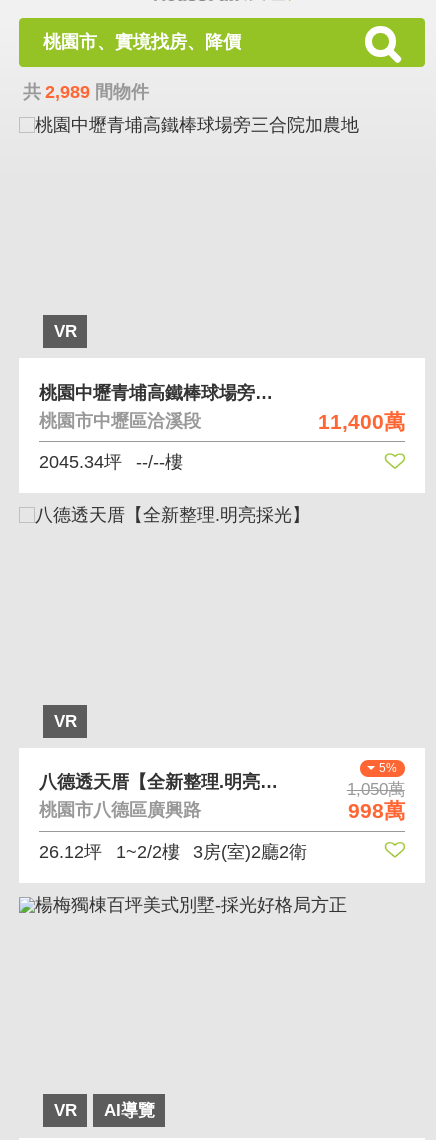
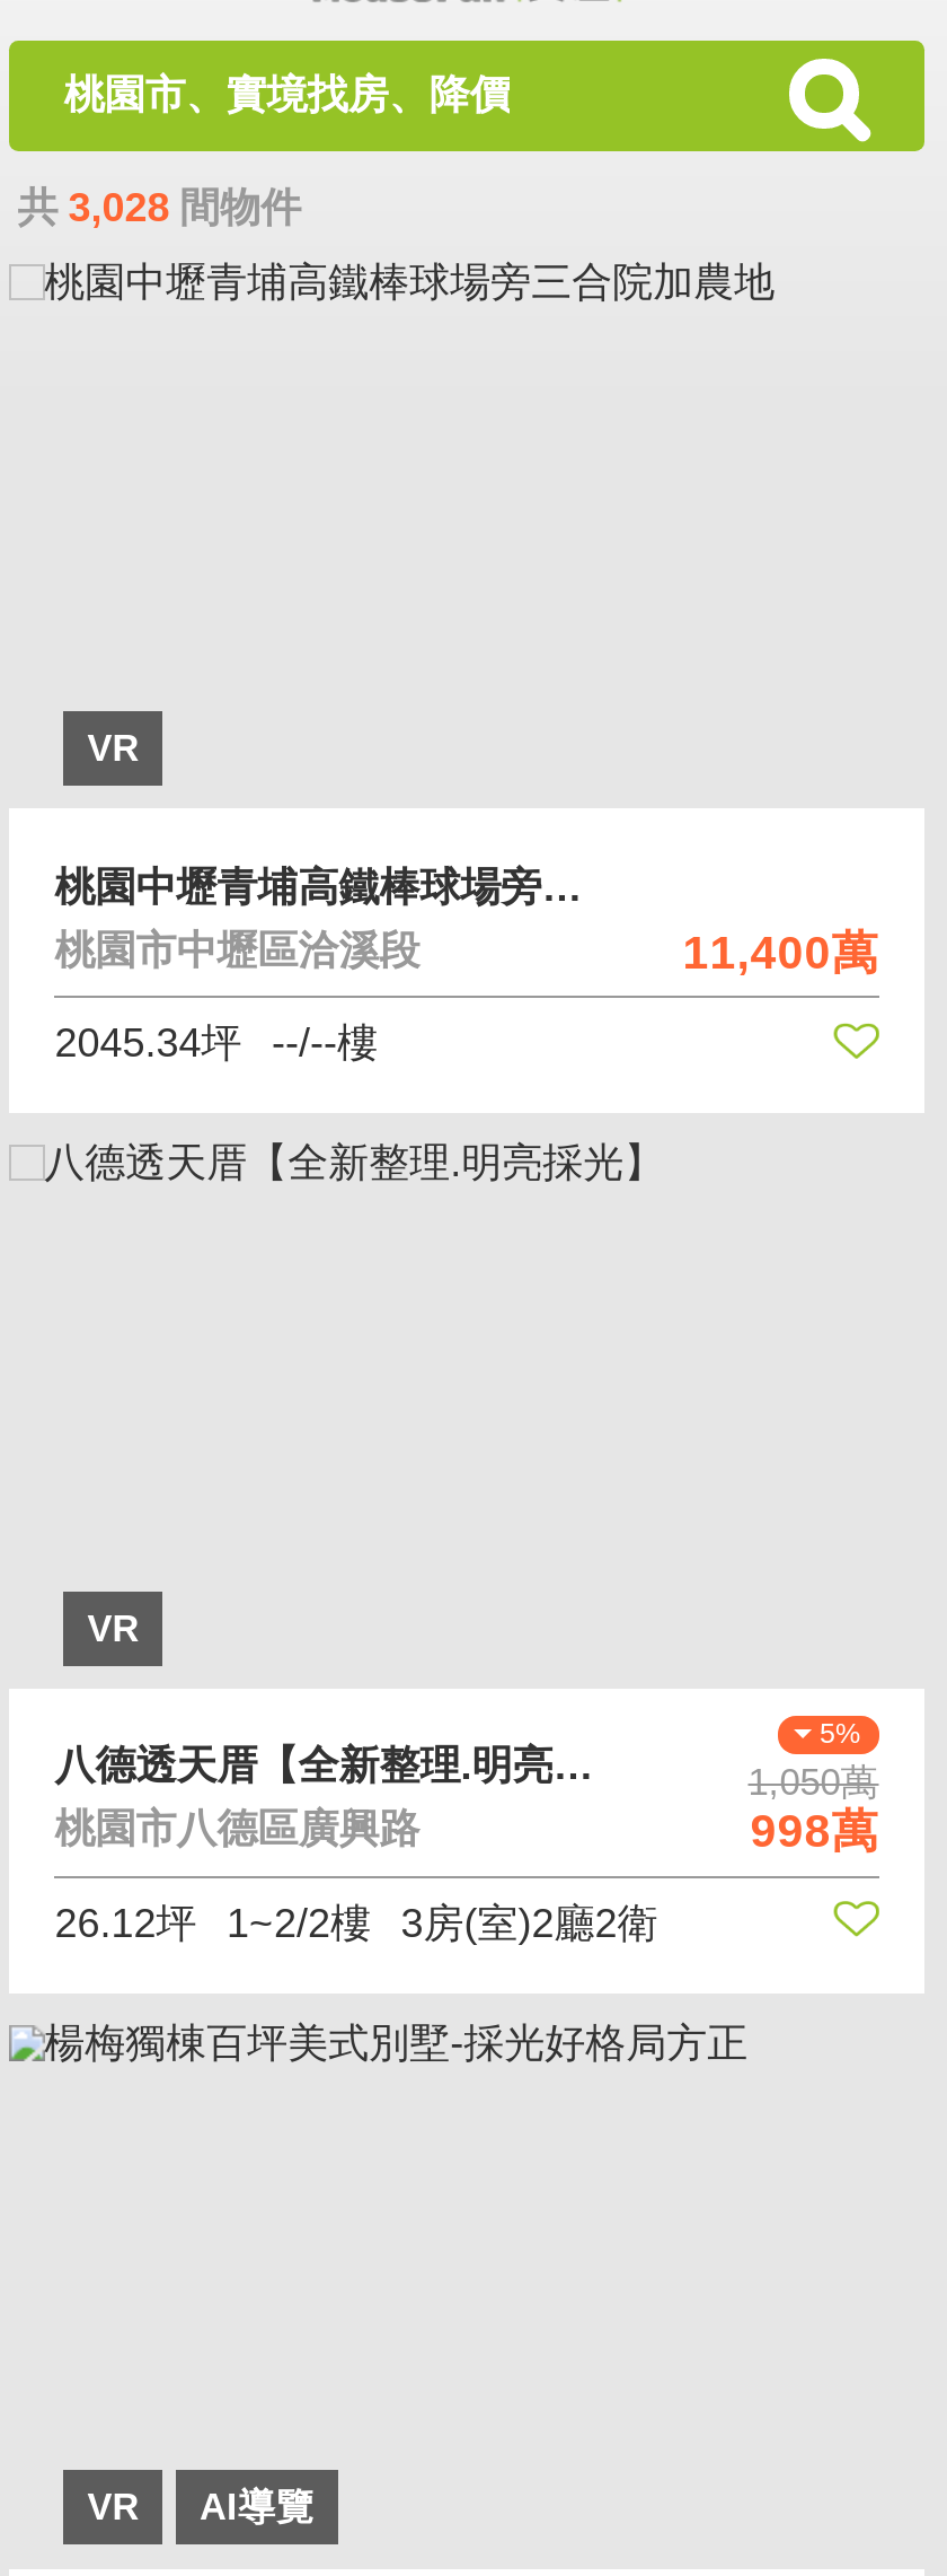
- 共 2,989 間物件
+ 共 3,028 間物件
